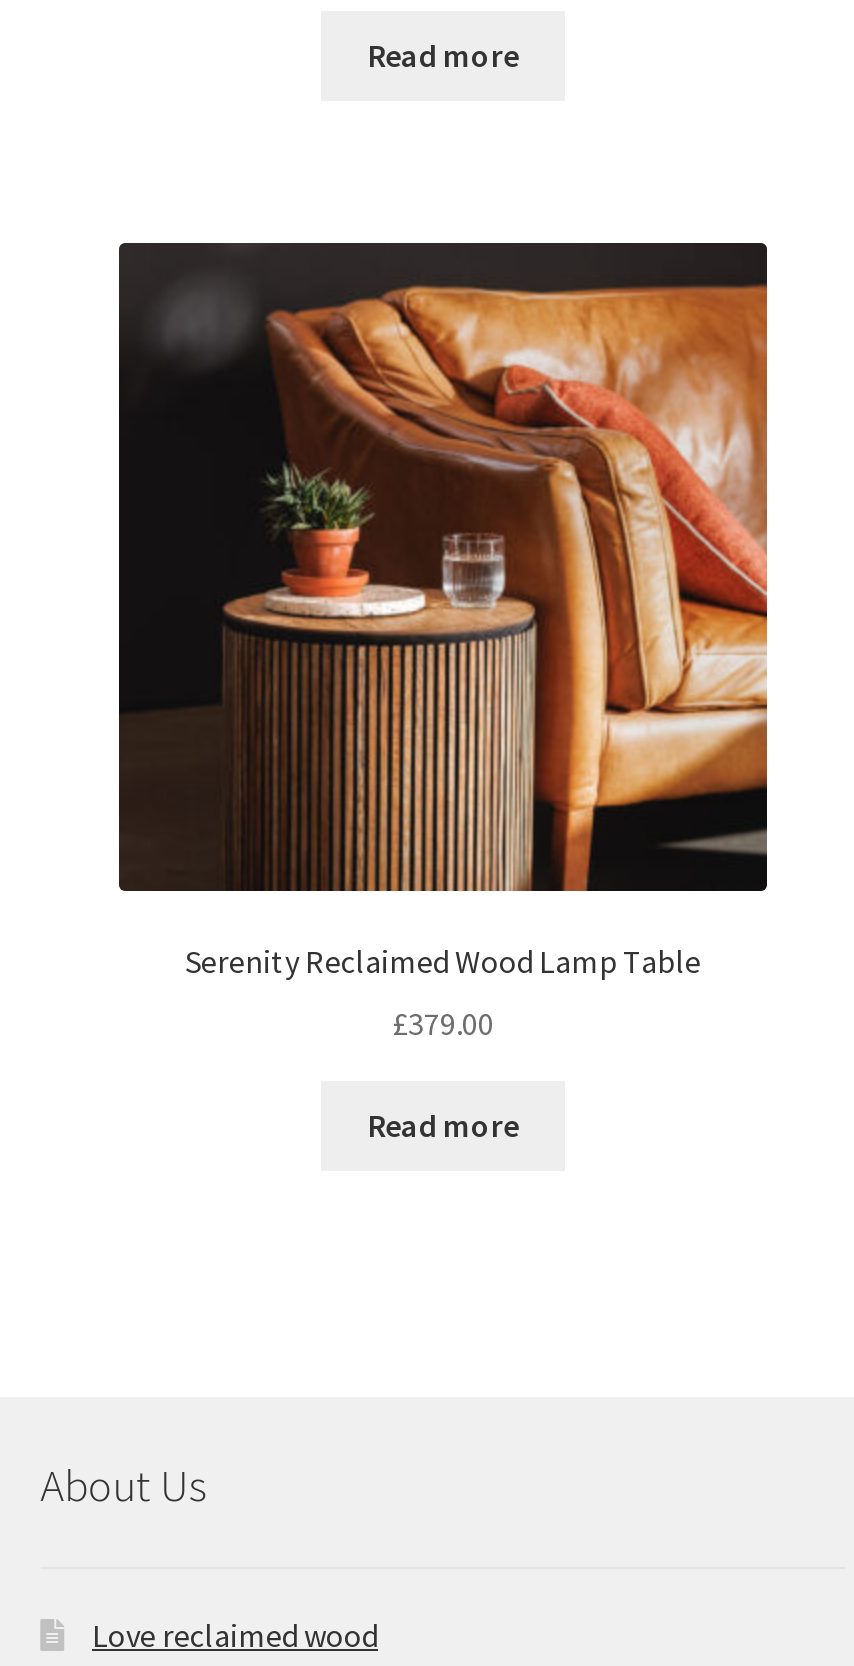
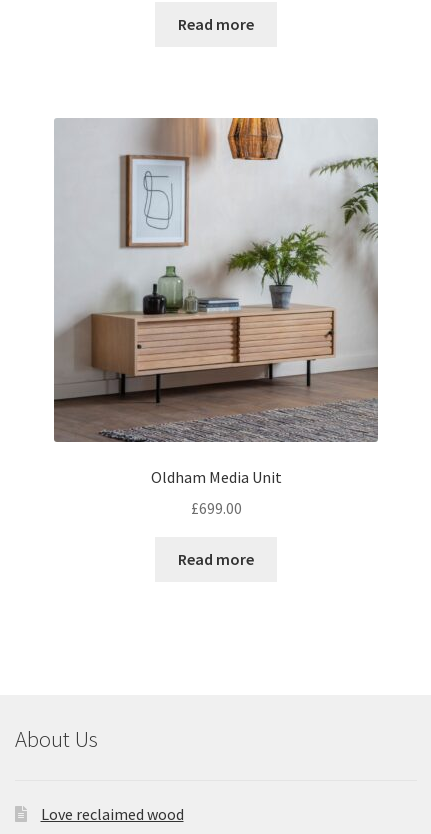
- [image]
- Serenity Reclaimed Wood Lamp Table
+ [image]
+ Oldham Media Unit

- £379.00
+ £699.00
